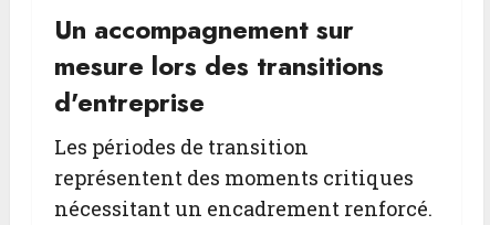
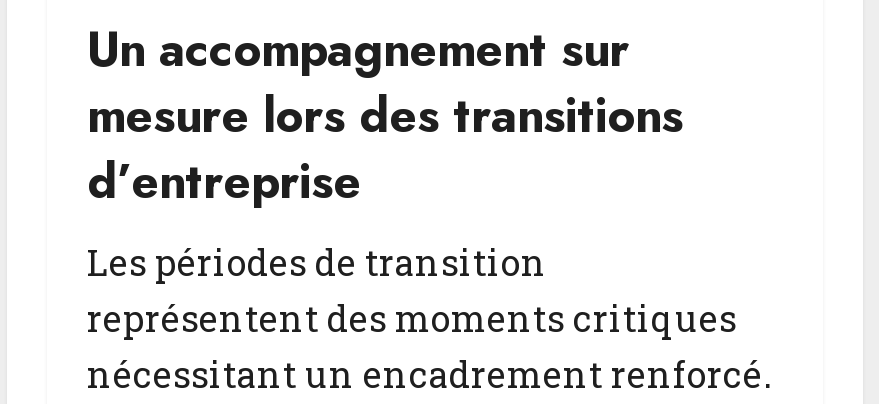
- d'entreprise
+ d’entreprise
